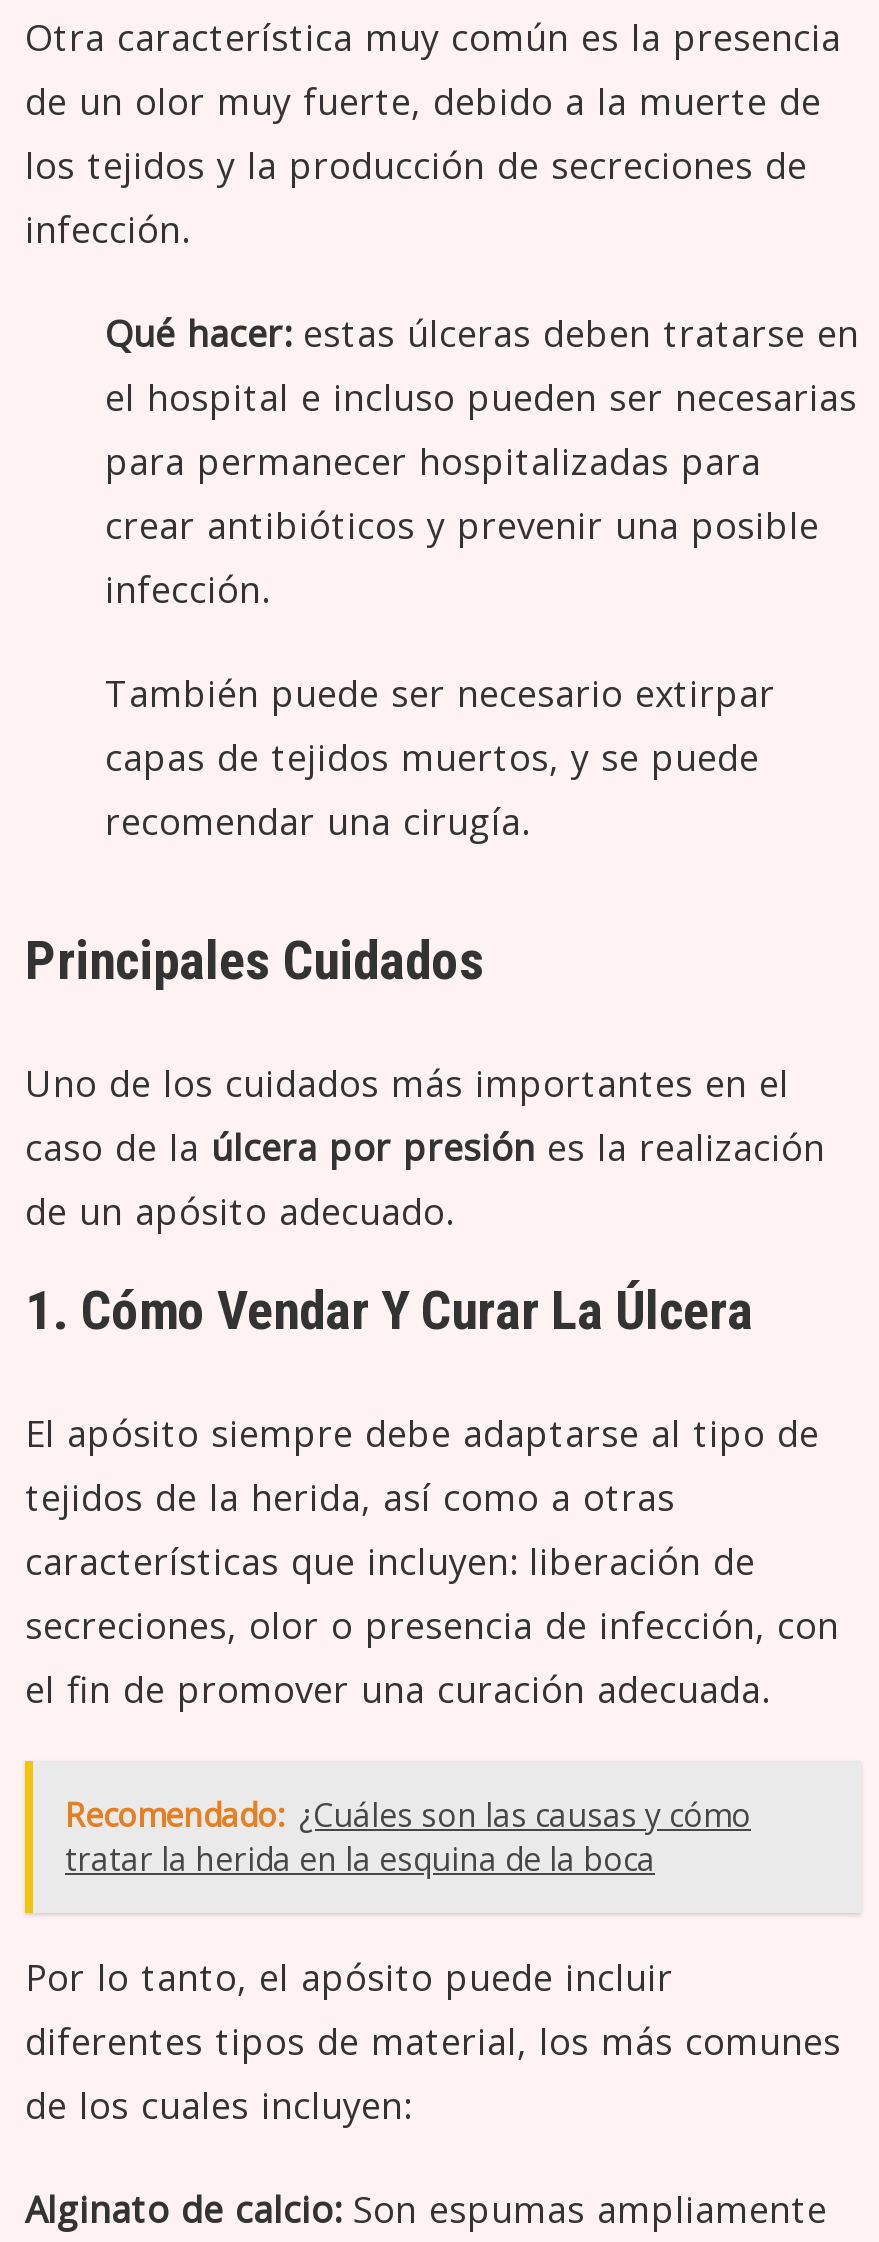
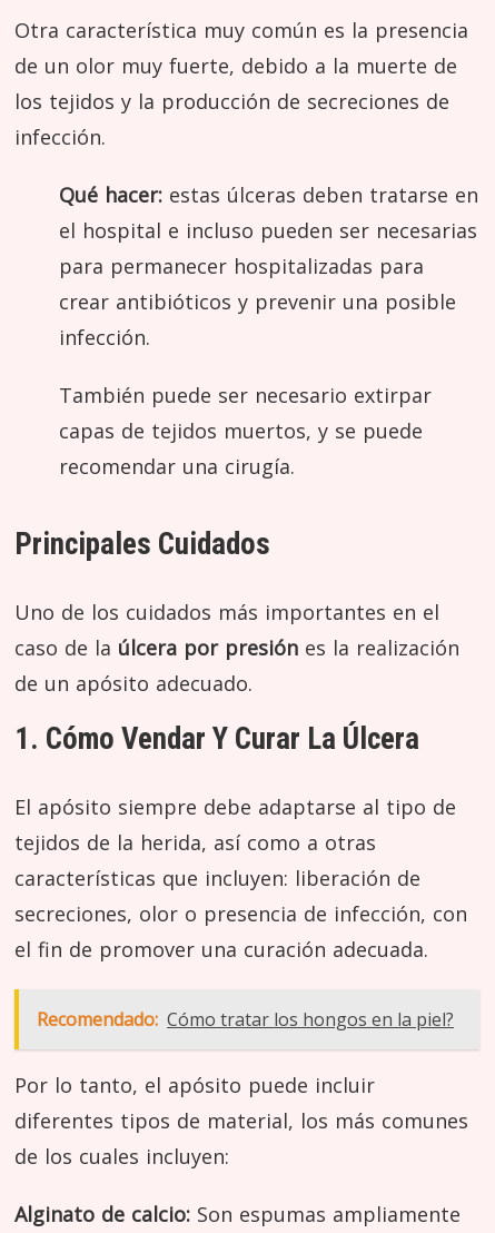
- Recomendado: ¿Cuáles son las causas y cómo
- tratar la herida en la esquina de la boca
+ Recomendado: Cómo tratar los hongos en la piel?
